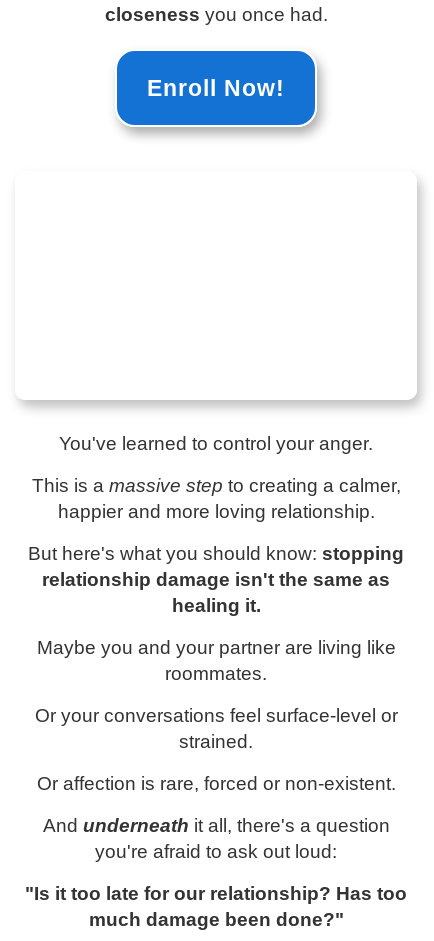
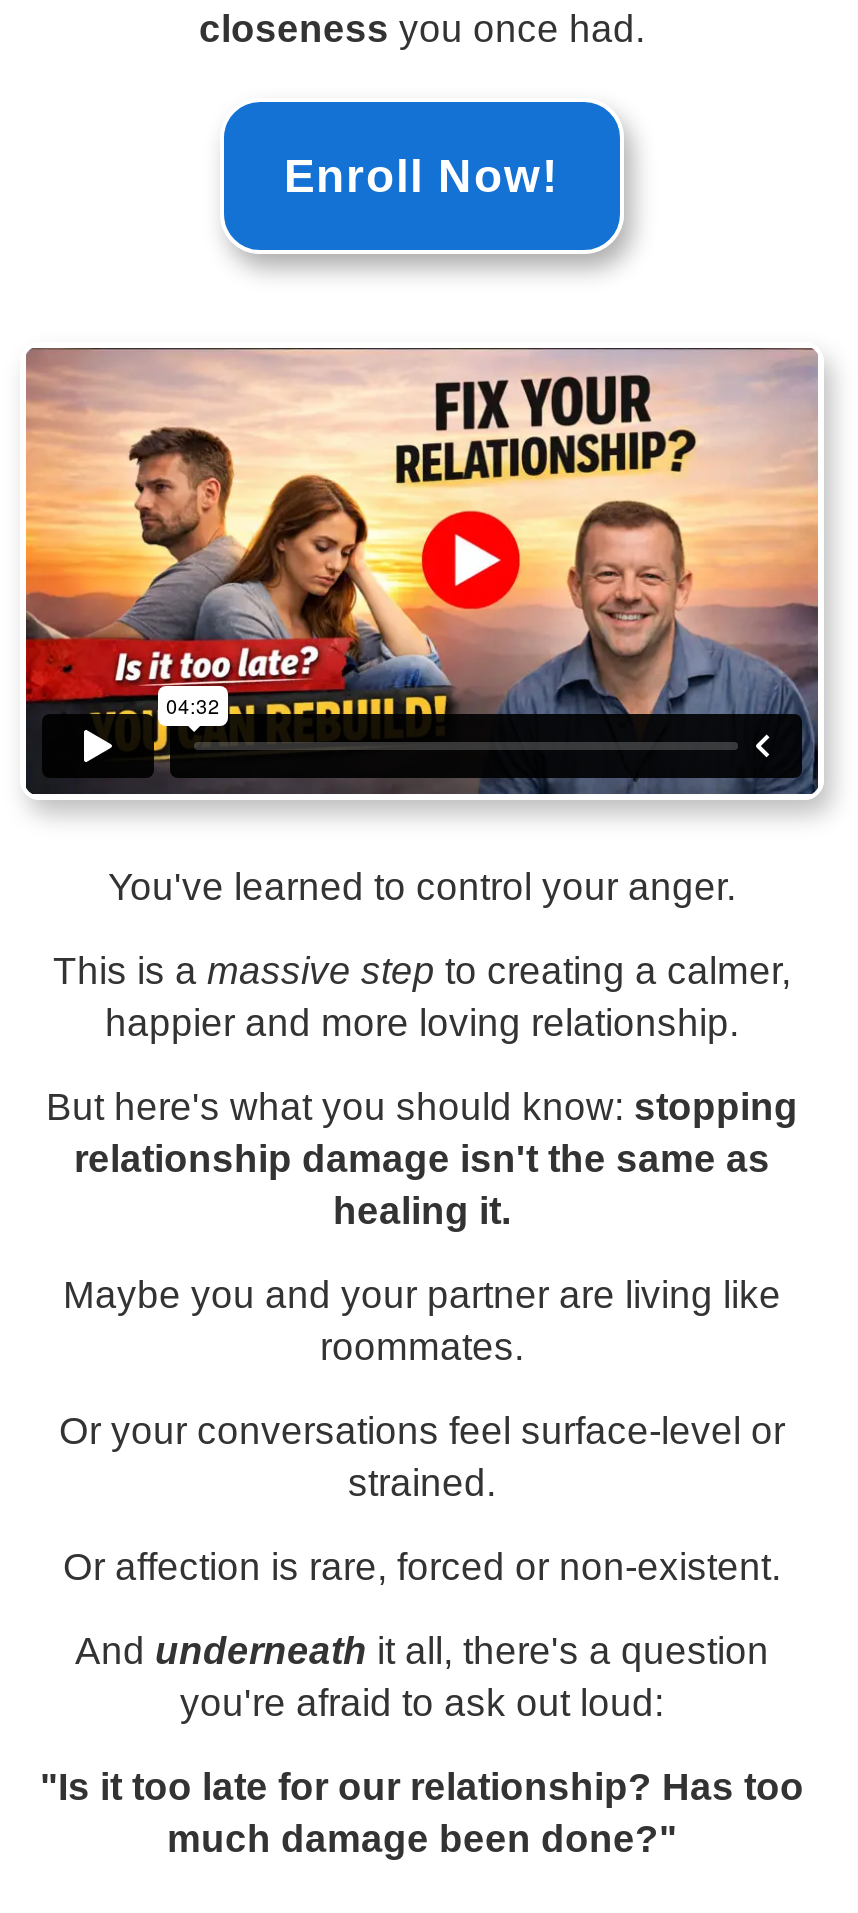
+ [image]
